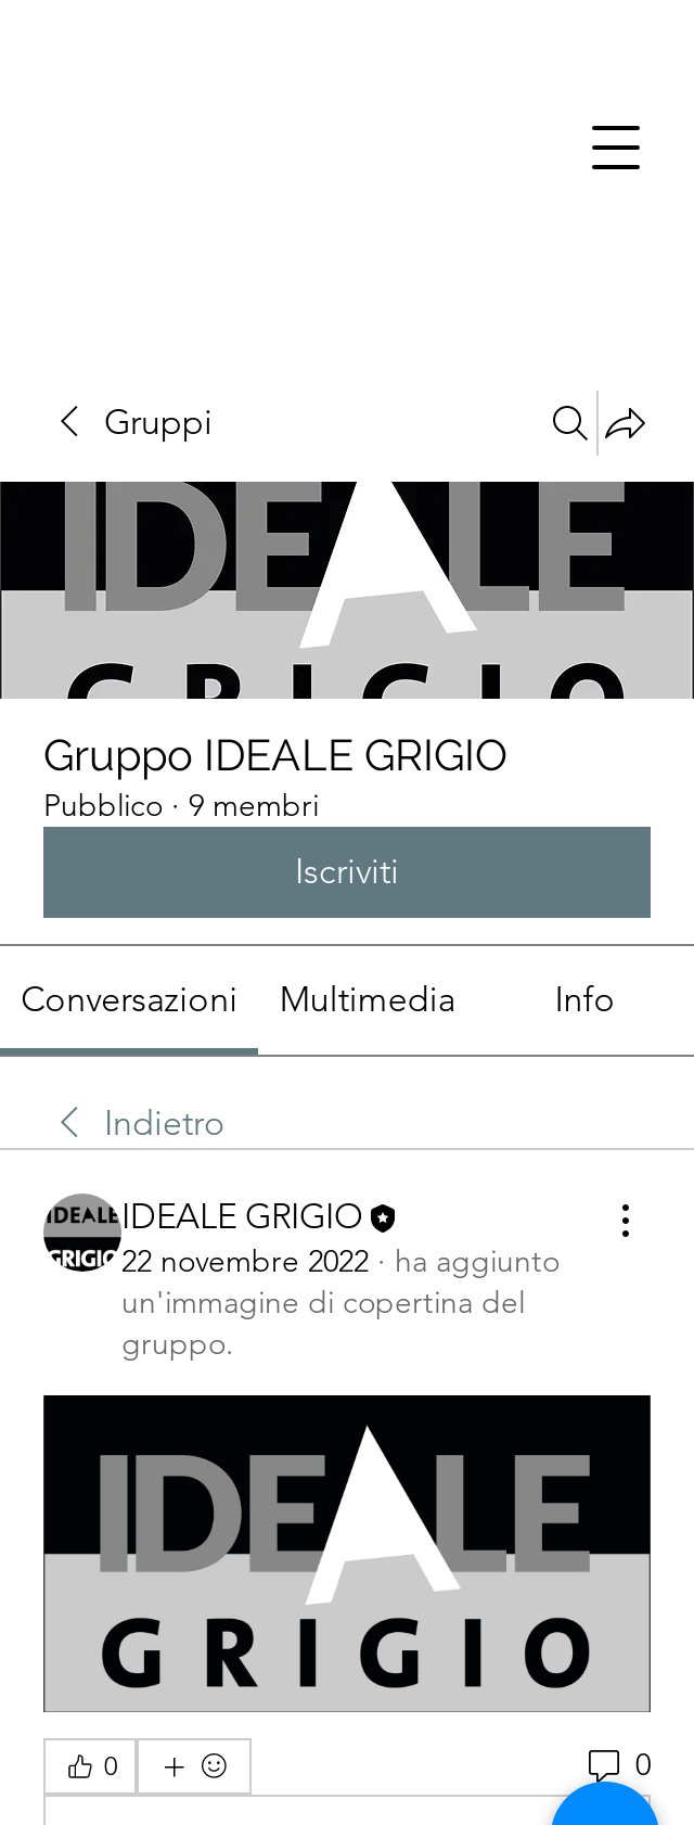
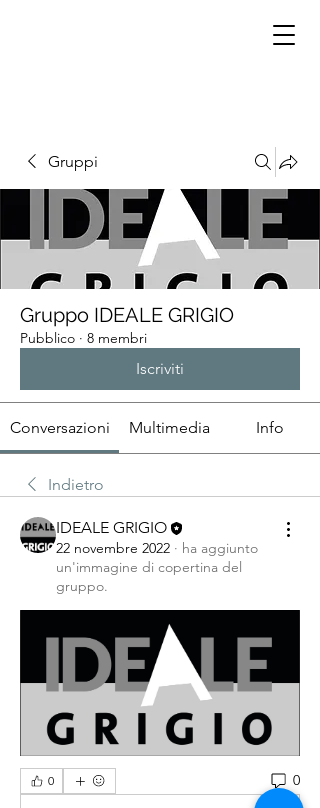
- Pubblico · 9 membri
+ Pubblico · 8 membri
